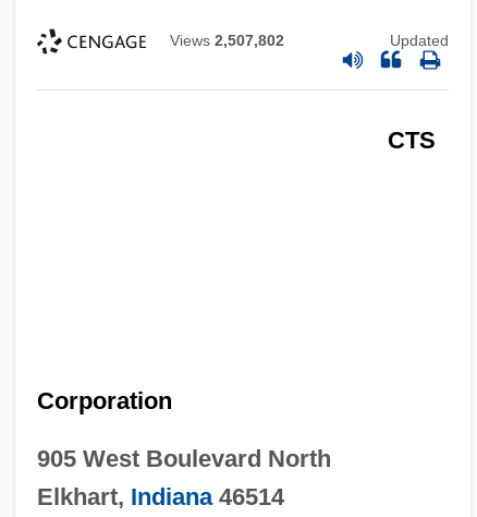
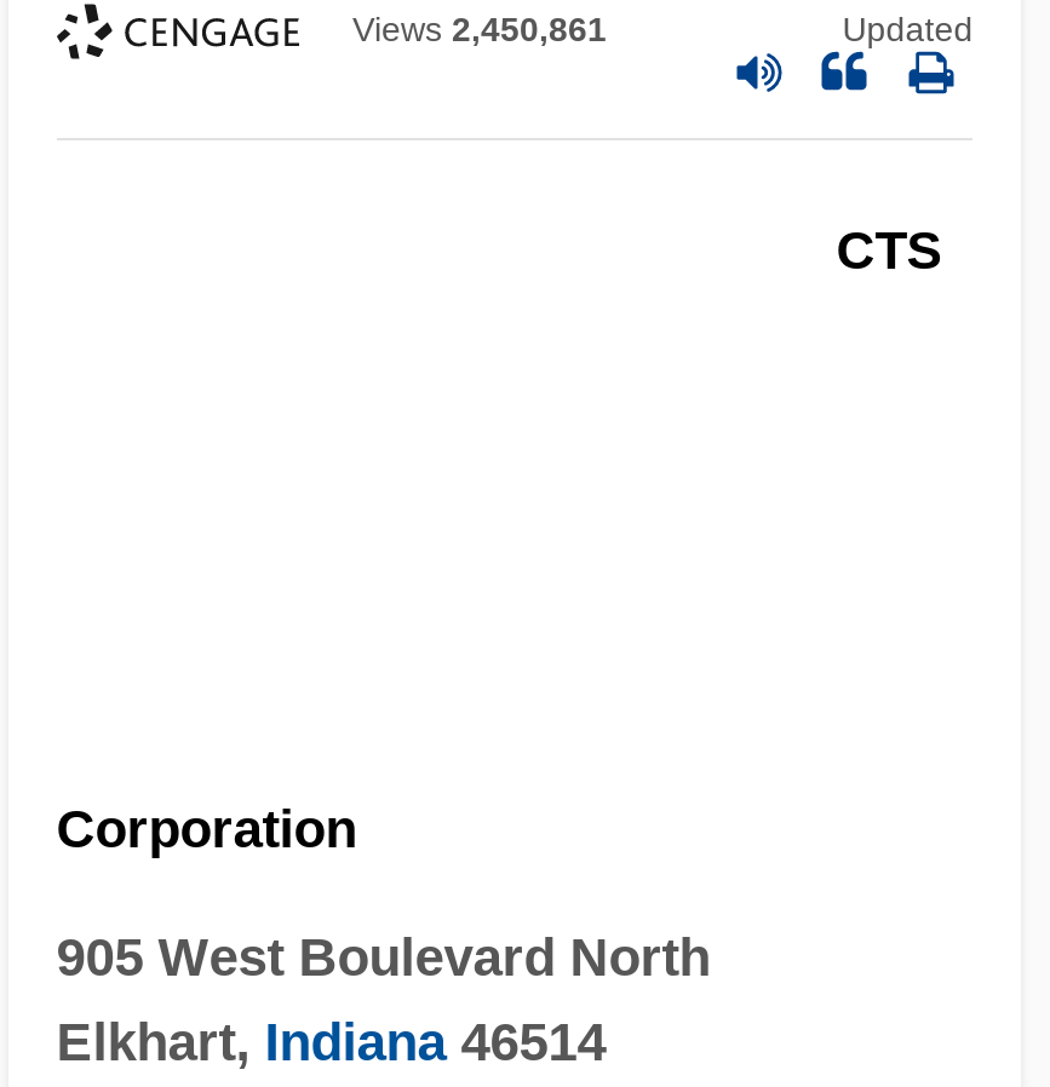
- Views 2,507,802
+ Views 2,450,861
